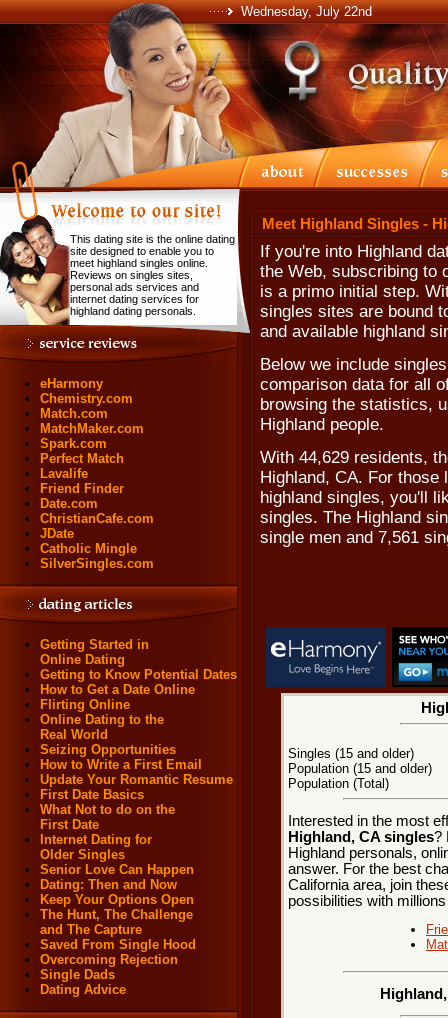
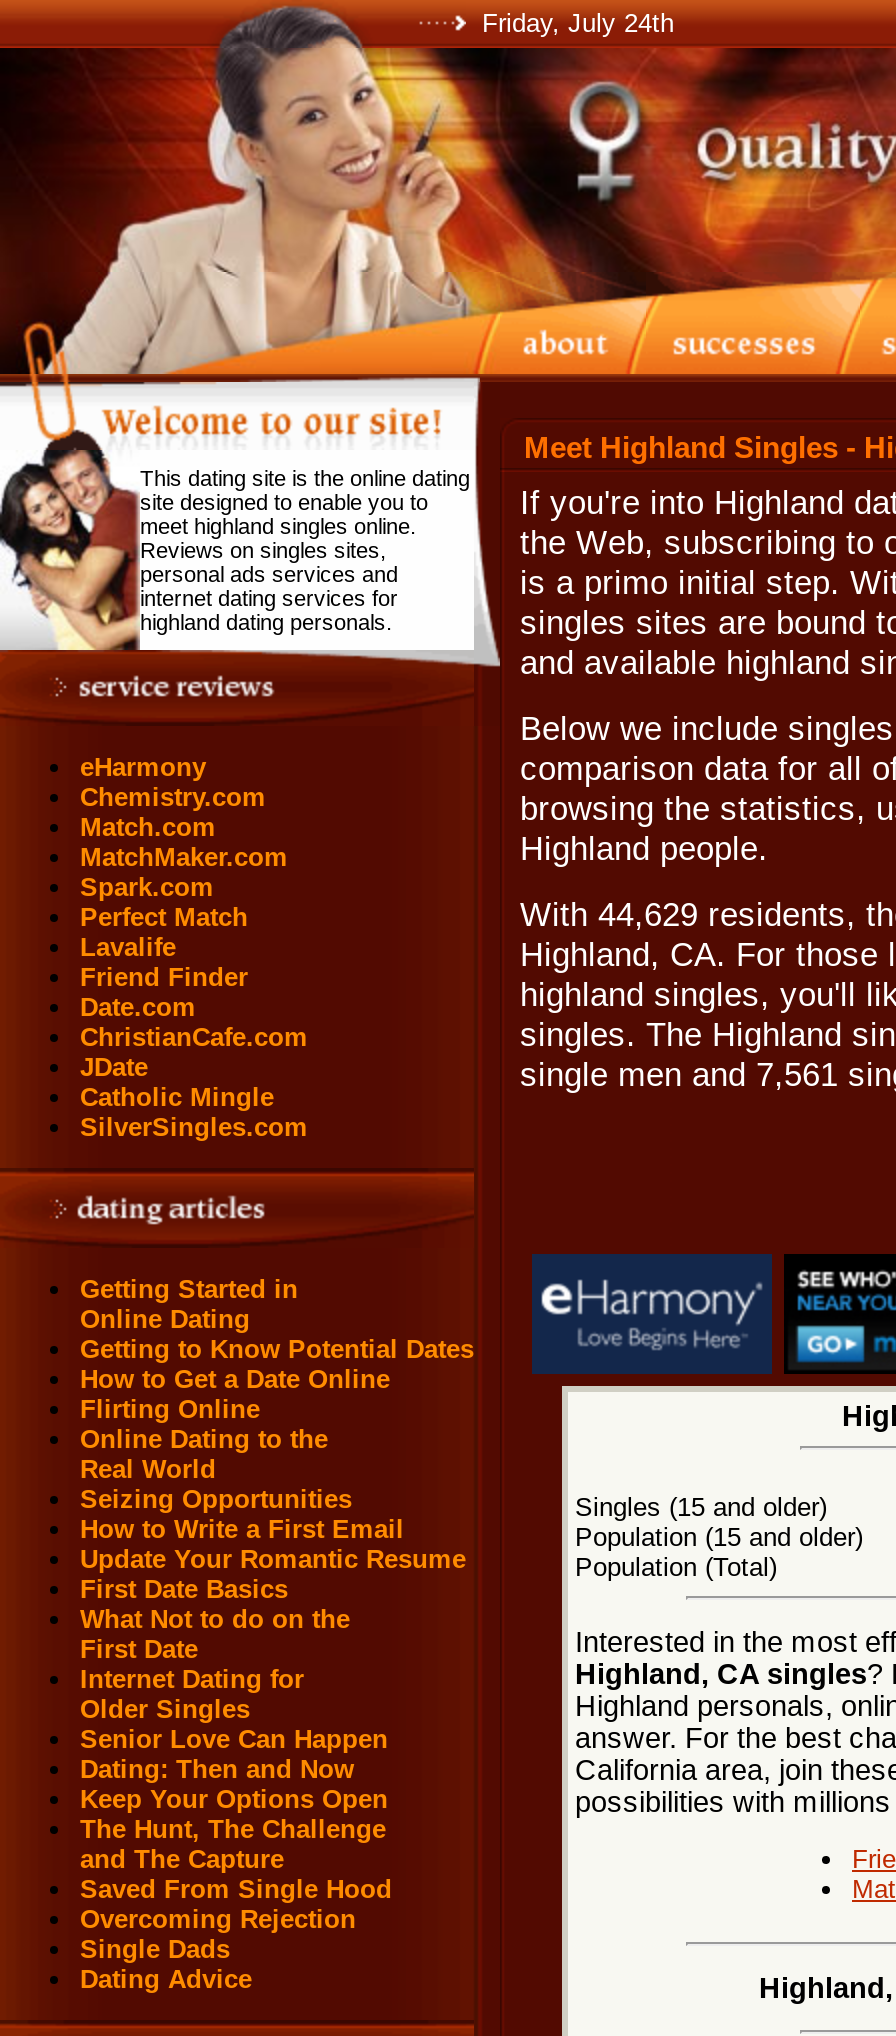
- Wednesday, July 22nd
+ Friday, July 24th
